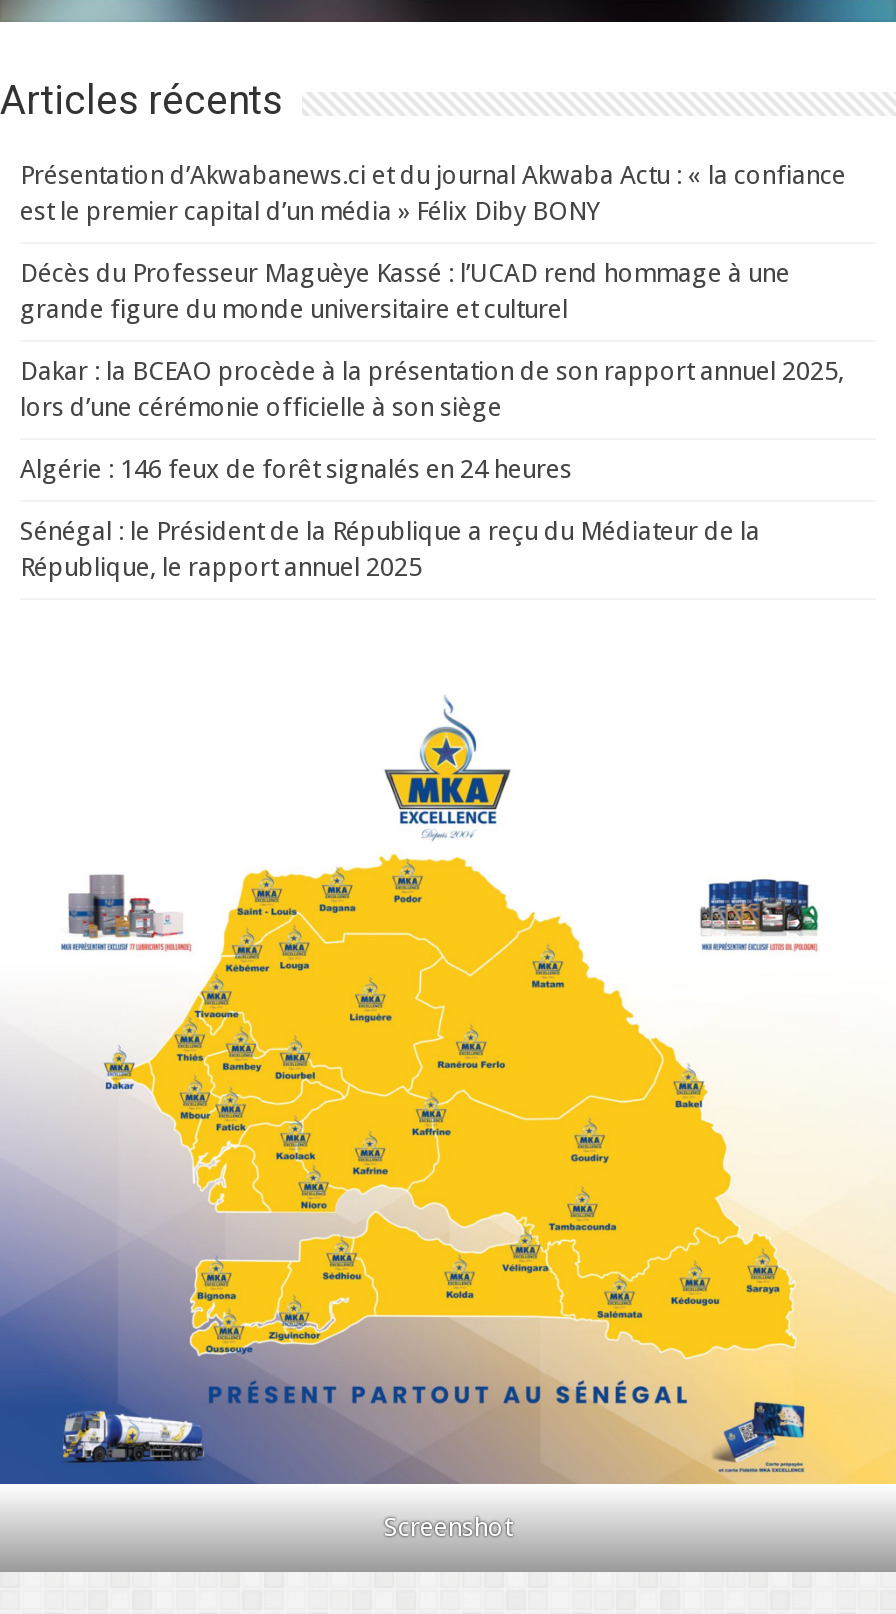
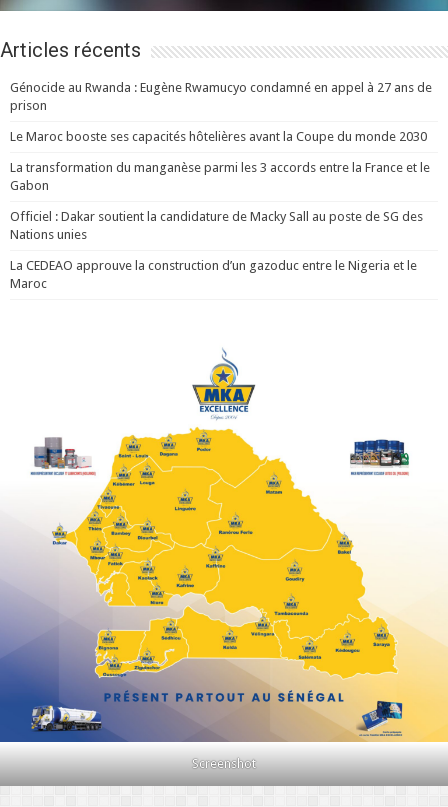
- Présentation d’Akwabanews.ci et du journal Akwaba Actu : « la confiance
- est le premier capital d’un média » Félix Diby BONY
+ Génocide au Rwanda : Eugène Rwamucyo condamné en appel à 27 ans de
+ prison

- Décès du Professeur Maguèye Kassé : l’UCAD rend hommage à une
- grande figure du monde universitaire et culturel
+ Le Maroc booste ses capacités hôtelières avant la Coupe du monde 2030

- Dakar : la BCEAO procède à la présentation de son rapport annuel 2025,
- lors d’une cérémonie officielle à son siège
+ La transformation du manganèse parmi les 3 accords entre la France et le
+ Gabon

- Algérie : 146 feux de forêt signalés en 24 heures
+ Officiel : Dakar soutient la candidature de Macky Sall au poste de SG des
+ Nations unies

- Sénégal : le Président de la République a reçu du Médiateur de la
- République, le rapport annuel 2025
+ La CEDEAO approuve la construction d’un gazoduc entre le Nigeria et le
+ Maroc
